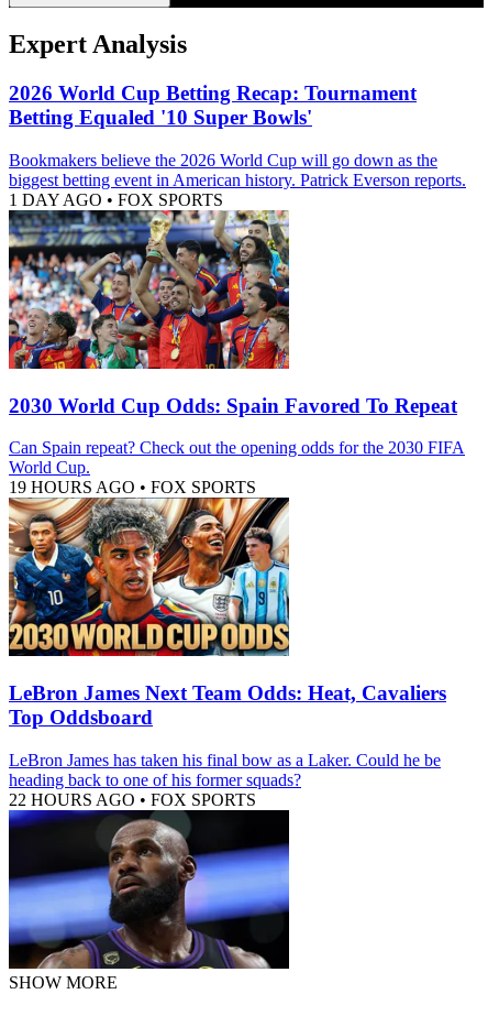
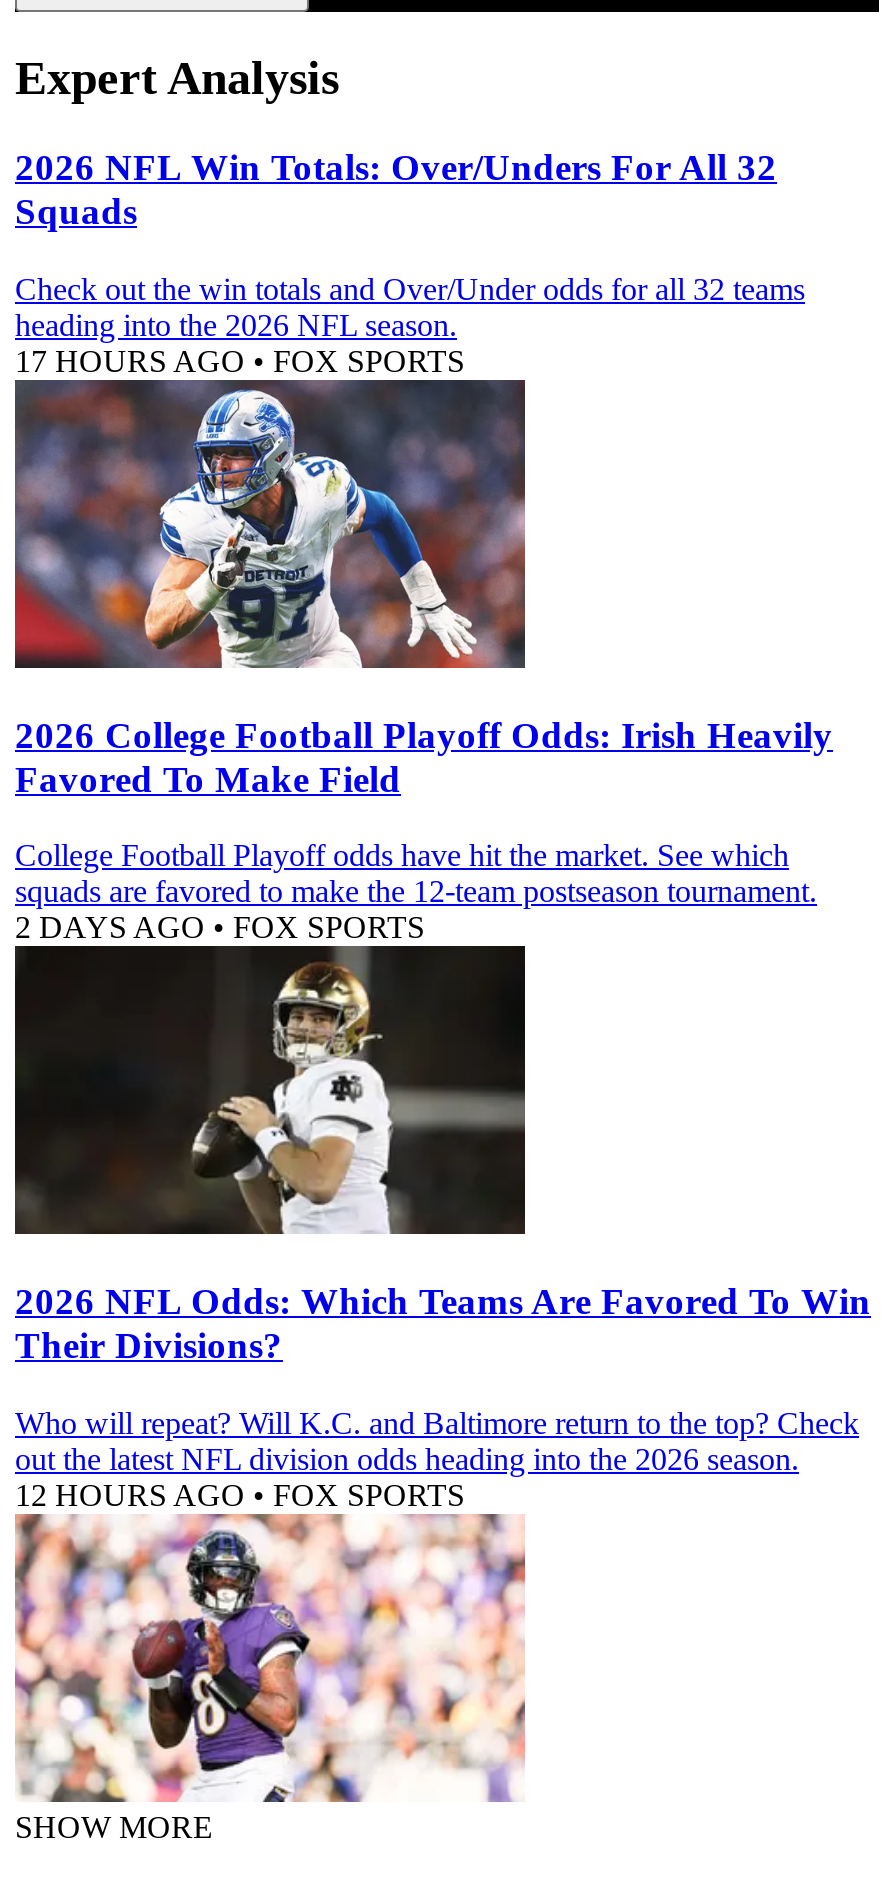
- 2026 World Cup Betting Recap: Tournament
- Betting Equaled '10 Super Bowls'
+ 2026 NFL Win Totals: Over/Unders For All 32
+ Squads

- Bookmakers believe the 2026 World Cup will go down as the
- biggest betting event in American history. Patrick Everson reports.
- 1 DAY AGO • FOX SPORTS
+ Check out the win totals and Over/Under odds for all 32 teams
+ heading into the 2026 NFL season.
+ 17 HOURS AGO • FOX SPORTS

- [image]
- 2030 World Cup Odds: Spain Favored To Repeat
+ [image]
+ 2026 College Football Playoff Odds: Irish Heavily
+ Favored To Make Field

- Can Spain repeat? Check out the opening odds for the 2030 FIFA
- World Cup.
- 19 HOURS AGO • FOX SPORTS
+ College Football Playoff odds have hit the market. See which
+ squads are favored to make the 12-team postseason tournament.
+ 2 DAYS AGO • FOX SPORTS

- [image]
- LeBron James Next Team Odds: Heat, Cavaliers
- Top Oddsboard
+ [image]
+ 2026 NFL Odds: Which Teams Are Favored To Win
+ Their Divisions?

- LeBron James has taken his final bow as a Laker. Could he be
- heading back to one of his former squads?
- 22 HOURS AGO • FOX SPORTS
+ Who will repeat? Will K.C. and Baltimore return to the top? Check
+ out the latest NFL division odds heading into the 2026 season.
+ 12 HOURS AGO • FOX SPORTS

- [image]
+ [image]
